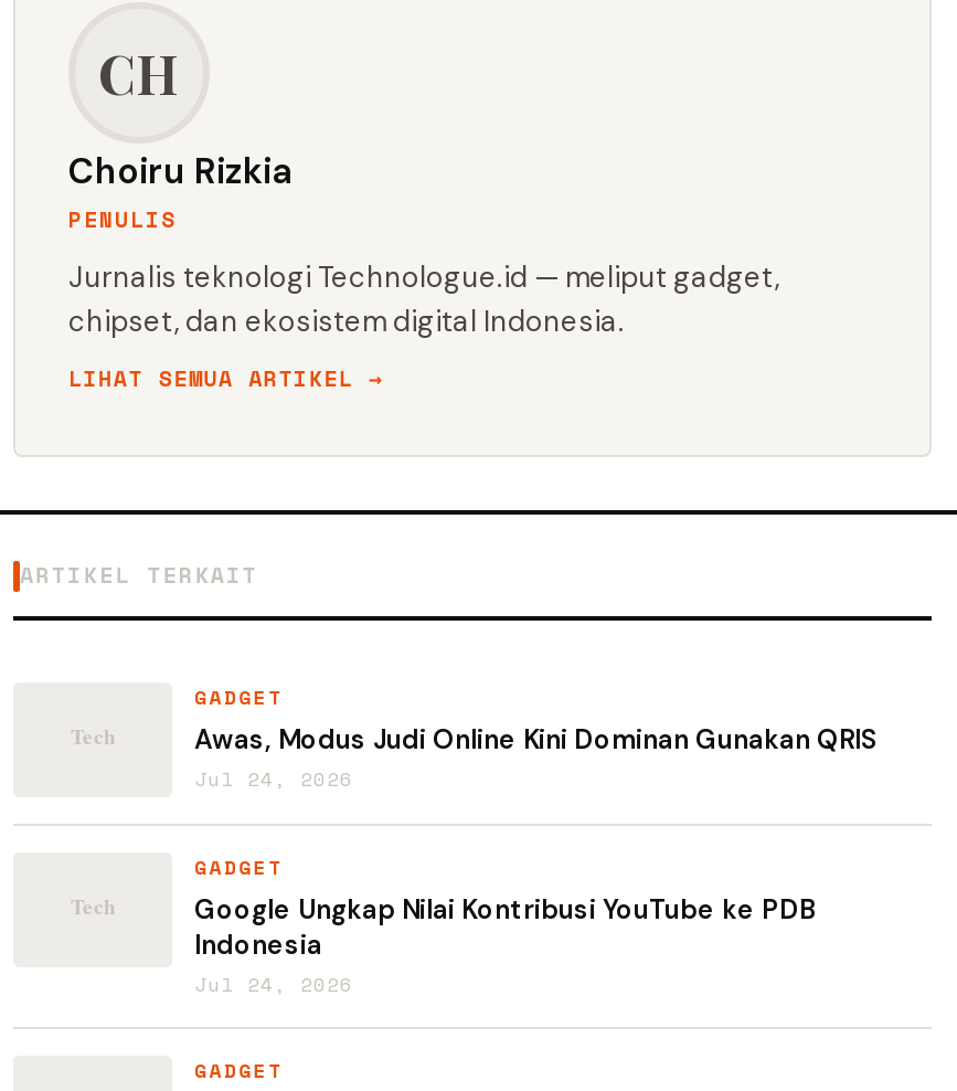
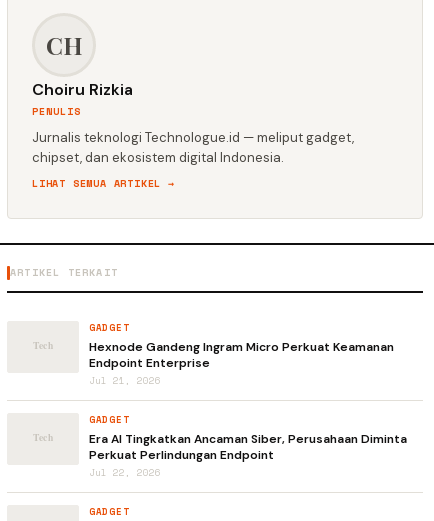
- Awas, Modus Judi Online Kini Dominan Gunakan QRIS
- Jul 24, 2026
+ Hexnode Gandeng Ingram Micro Perkuat Keamanan
+ Endpoint Enterprise
+ Jul 21, 2026

- Google Ungkap Nilai Kontribusi YouTube ke PDB
- Indonesia
- Jul 24, 2026
+ Era AI Tingkatkan Ancaman Siber, Perusahaan Diminta
+ Perkuat Perlindungan Endpoint
+ Jul 22, 2026
